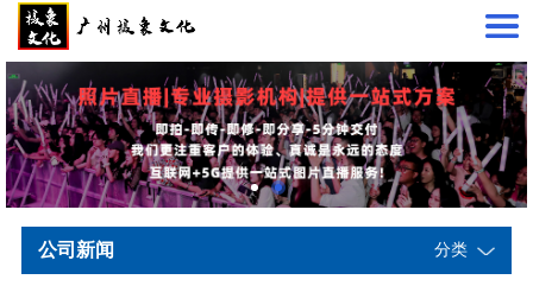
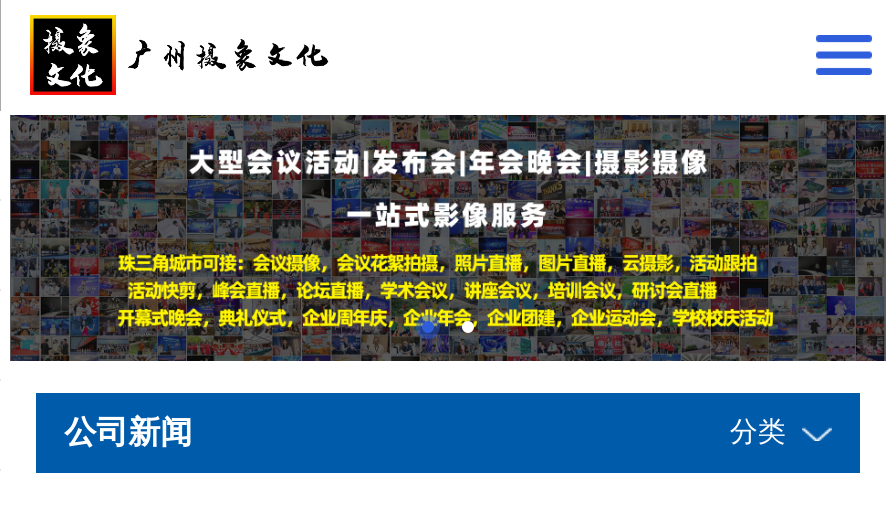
- [image]
+ [image]
